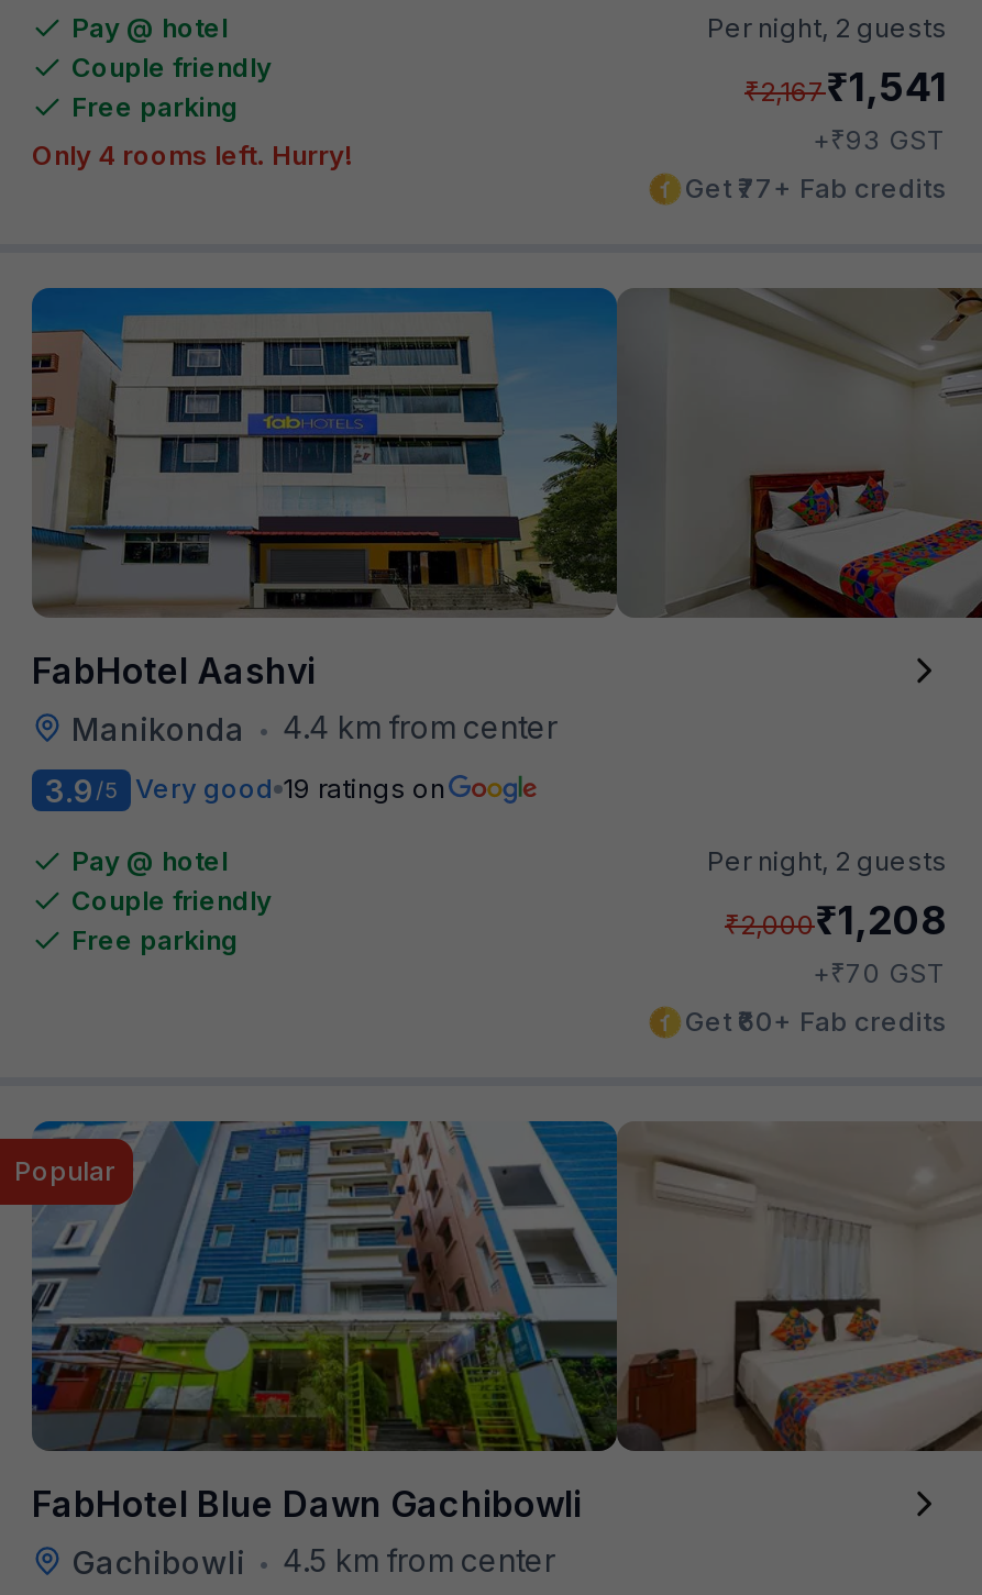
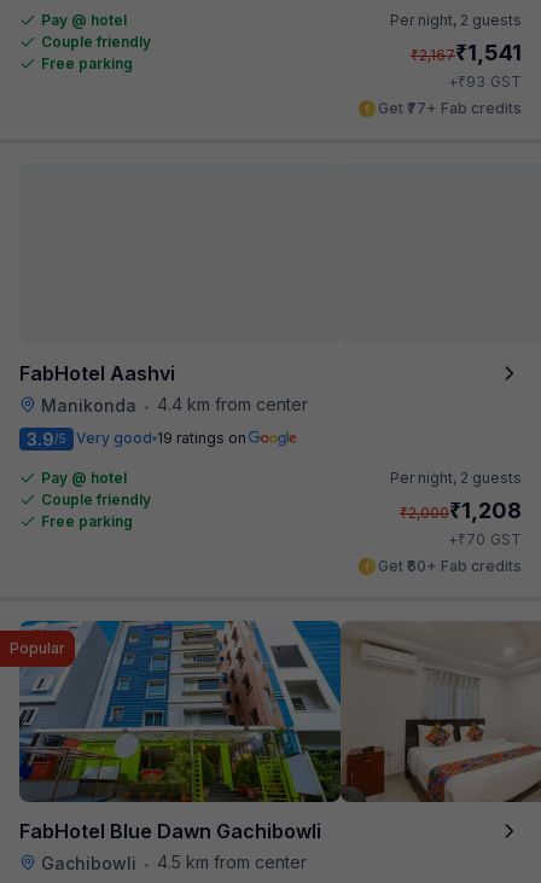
- Only 4 rooms left. Hurry!

- [image]
